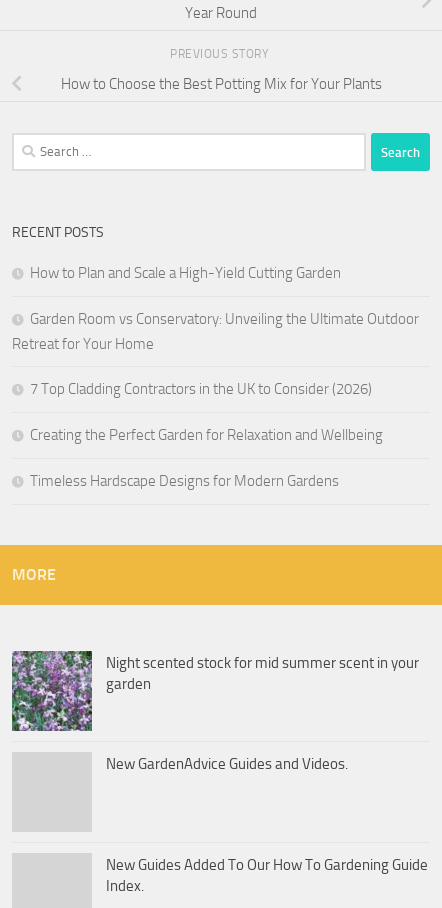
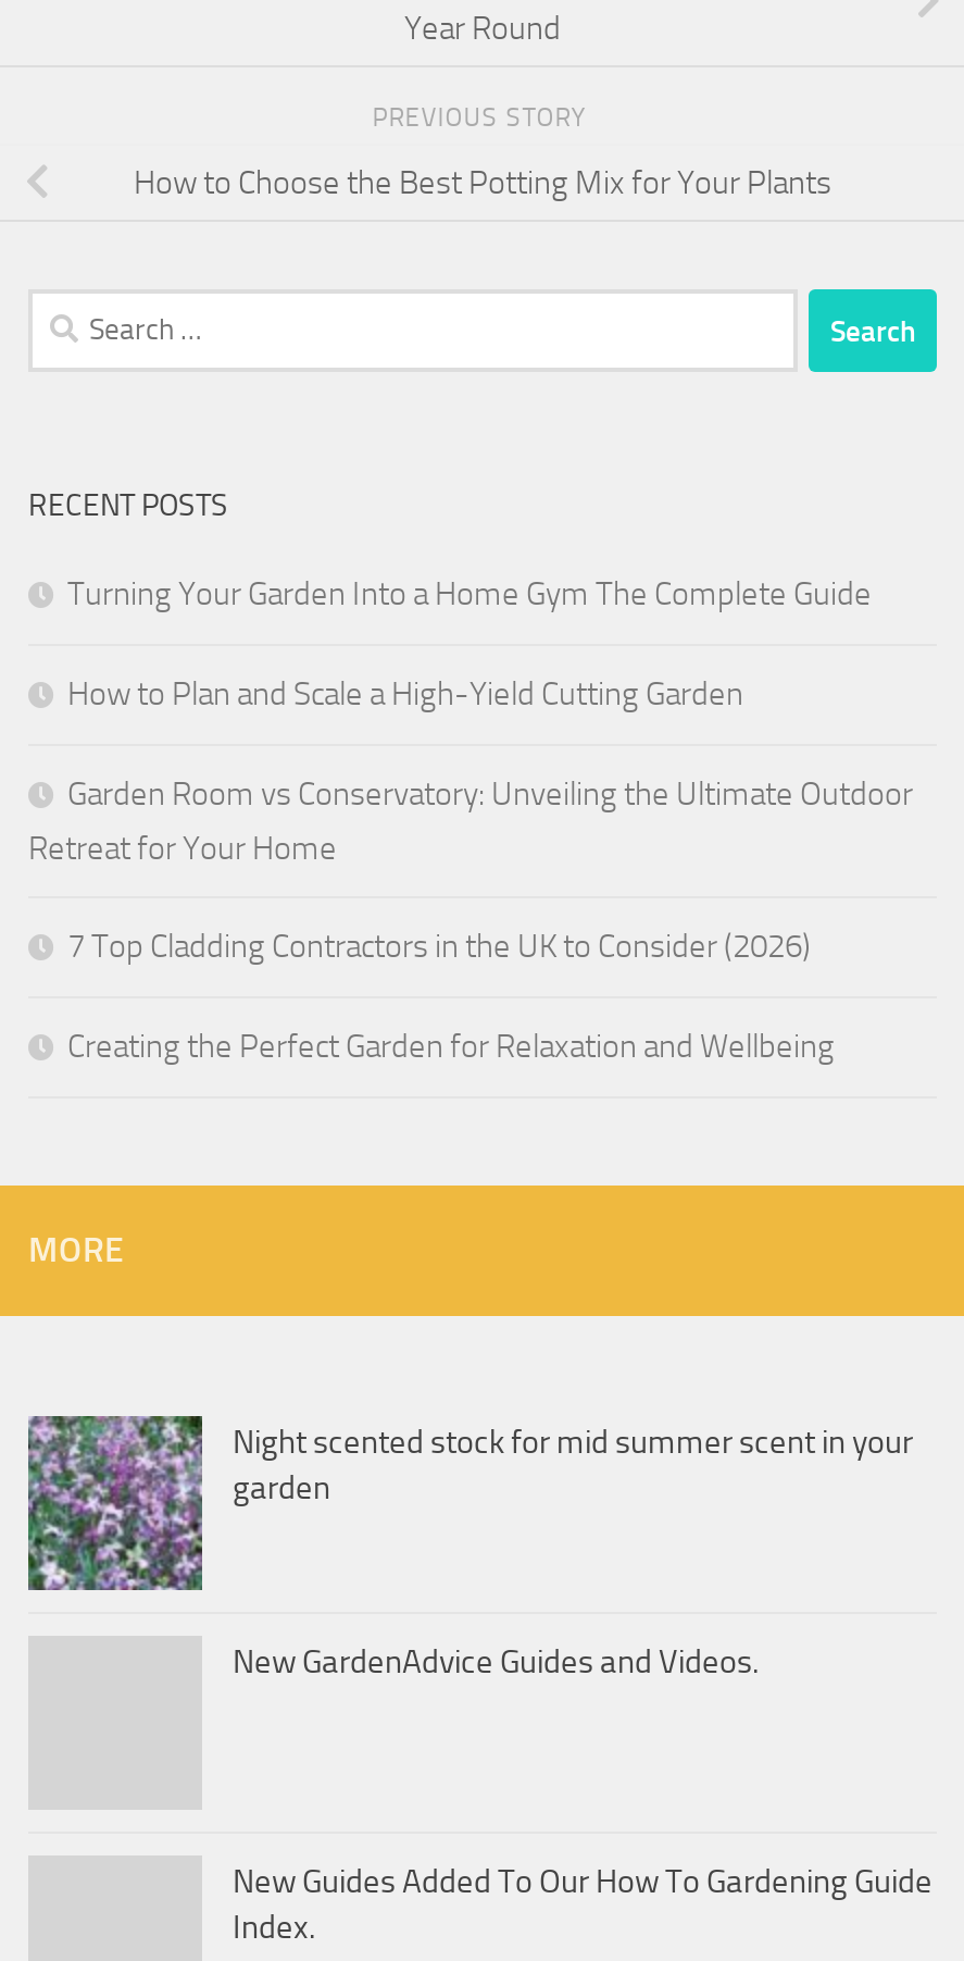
+ Turning Your Garden Into a Home Gym The Complete Guide

moved down: How to Plan and Scale a High-Yield Cutting Garden | Garden Room vs Conservatory: Unveiling the Ultimate Outdoor | Retreat for Your Home | 7 Top Cladding Contractors in the UK to Consider (2026) | Creating the Perfect Garden for Relaxation and Wellbeing

- Timeless Hardscape Designs for Modern Gardens
